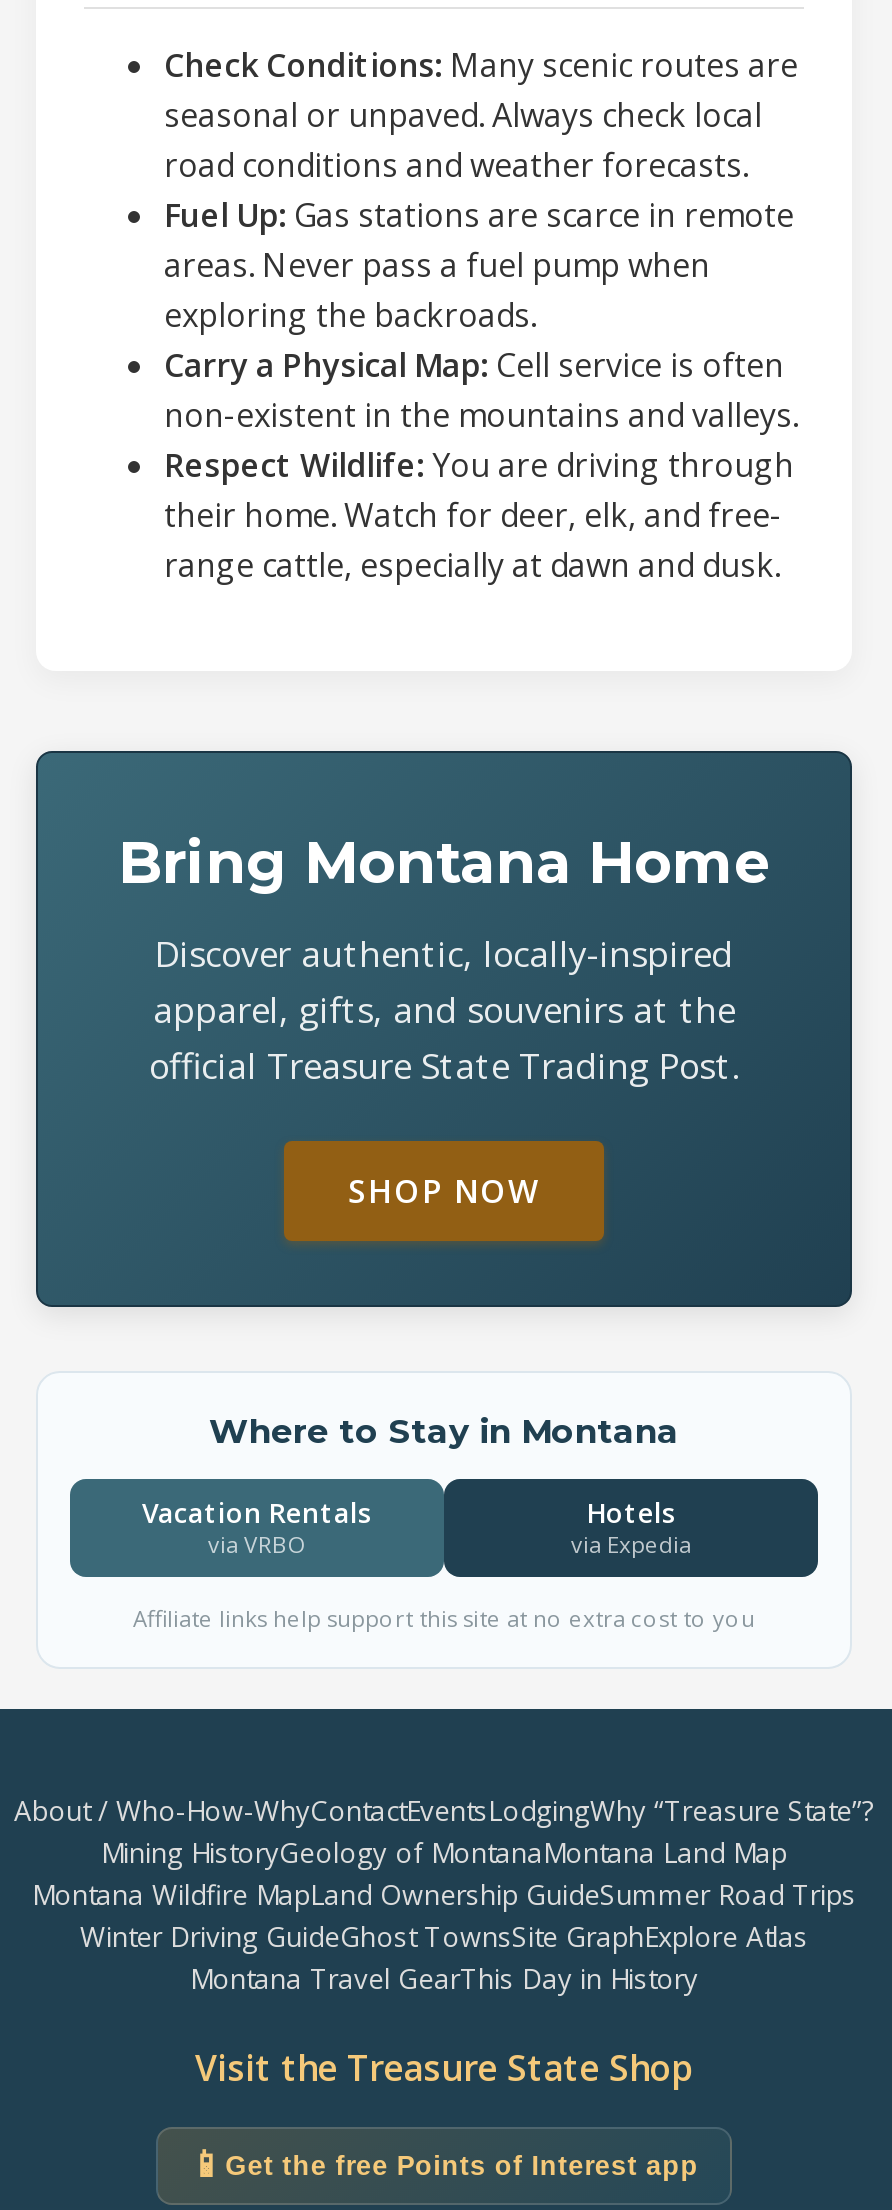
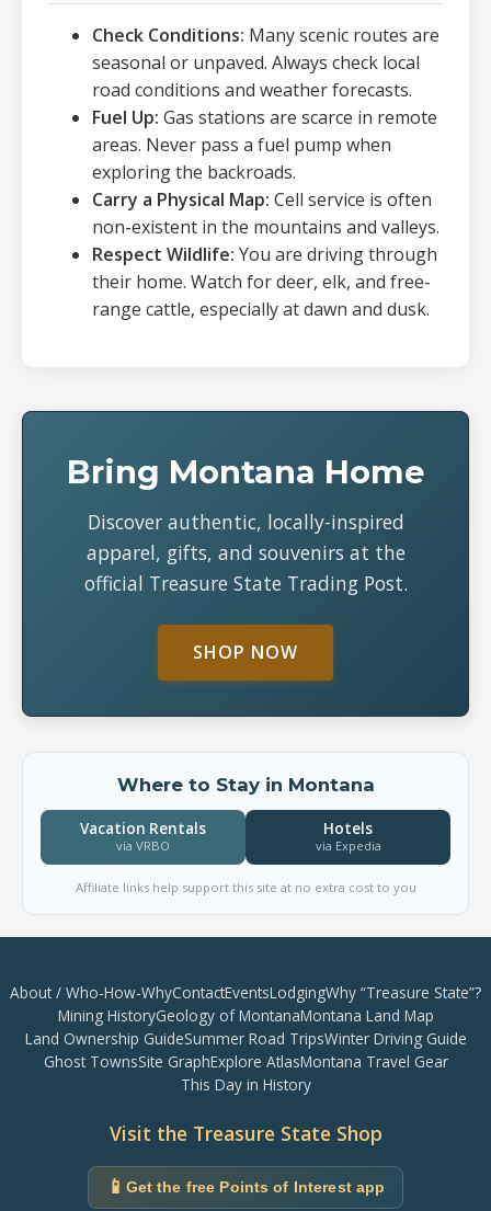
- Montana Wildfire MapLand Ownership GuideSummer Road Trips
- Winter Driving GuideGhost TownsSite GraphExplore Atlas
- Montana Travel GearThis Day in History
+ Land Ownership GuideSummer Road TripsWinter Driving Guide
+ Ghost TownsSite GraphExplore AtlasMontana Travel Gear
+ This Day in History
